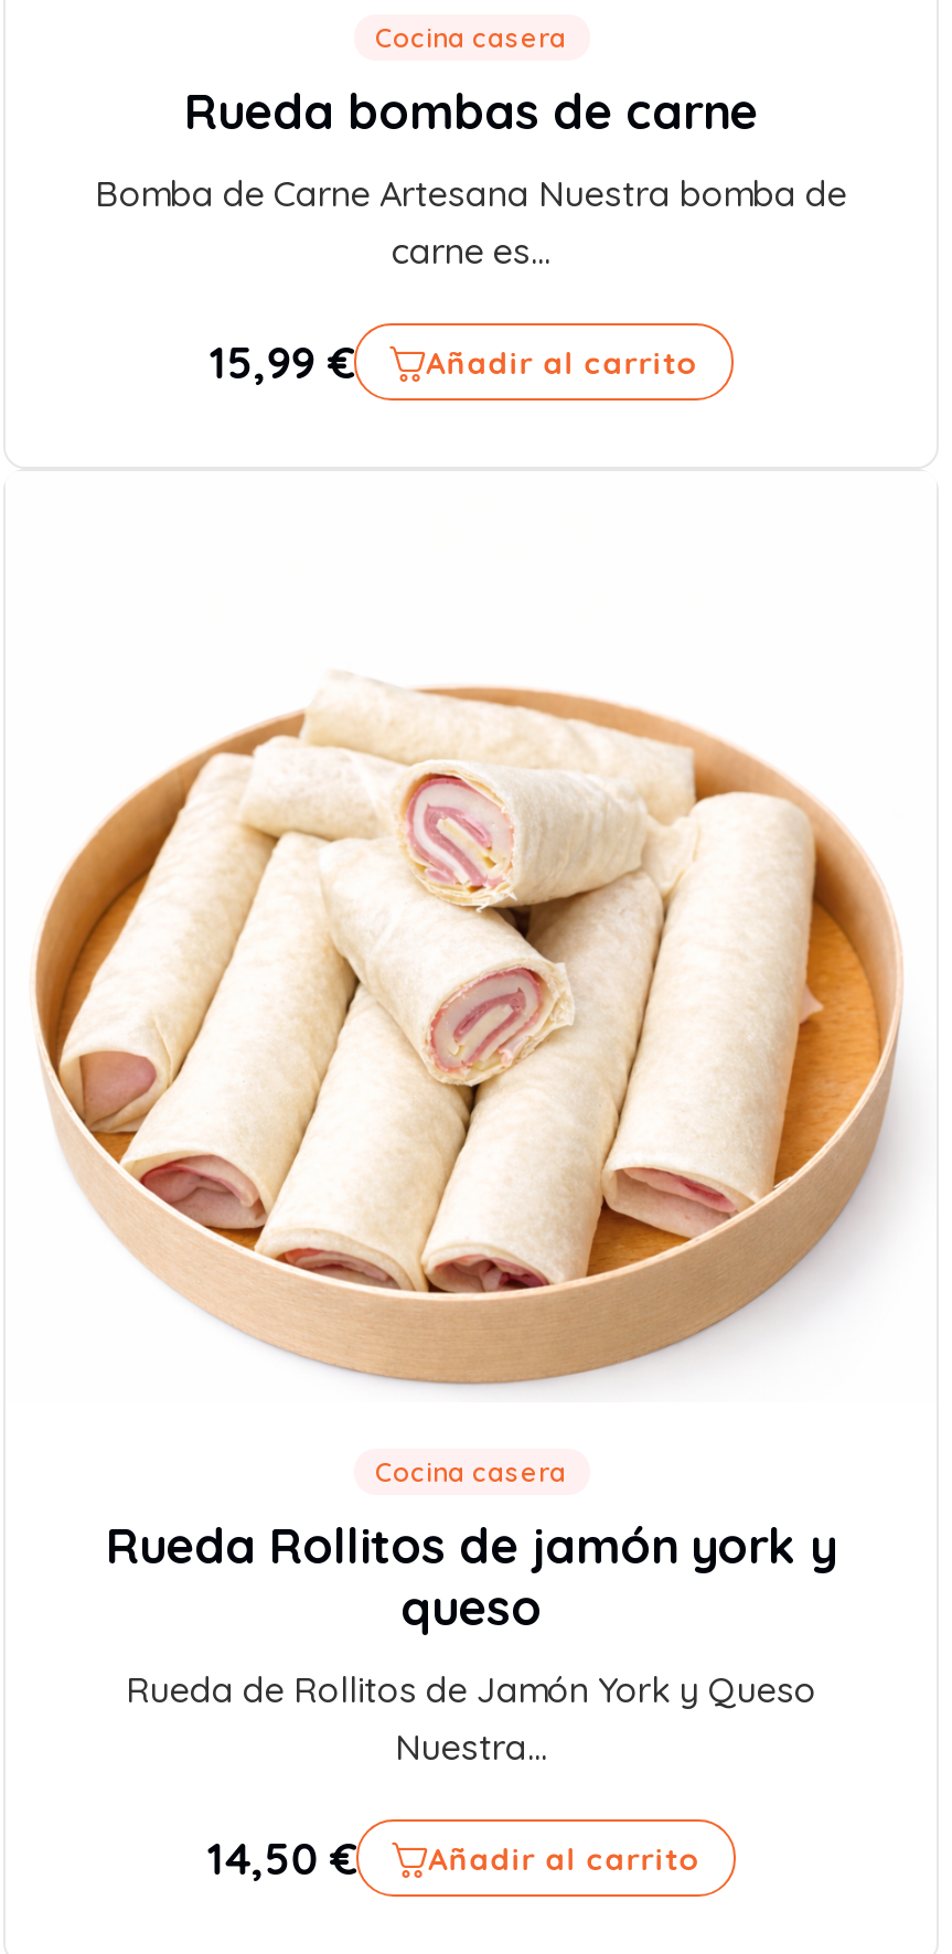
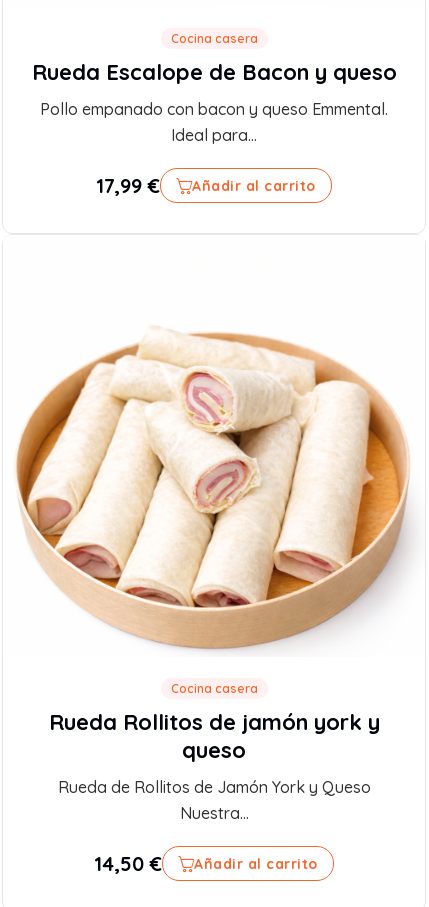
- Rueda bombas de carne
+ Rueda Escalope de Bacon y queso

- Bomba de Carne Artesana Nuestra bomba de
- carne es...
+ Pollo empanado con bacon y queso Emmental.
+ Ideal para...

- 15,99 € Añadir al carrito
+ 17,99 € Añadir al carrito
